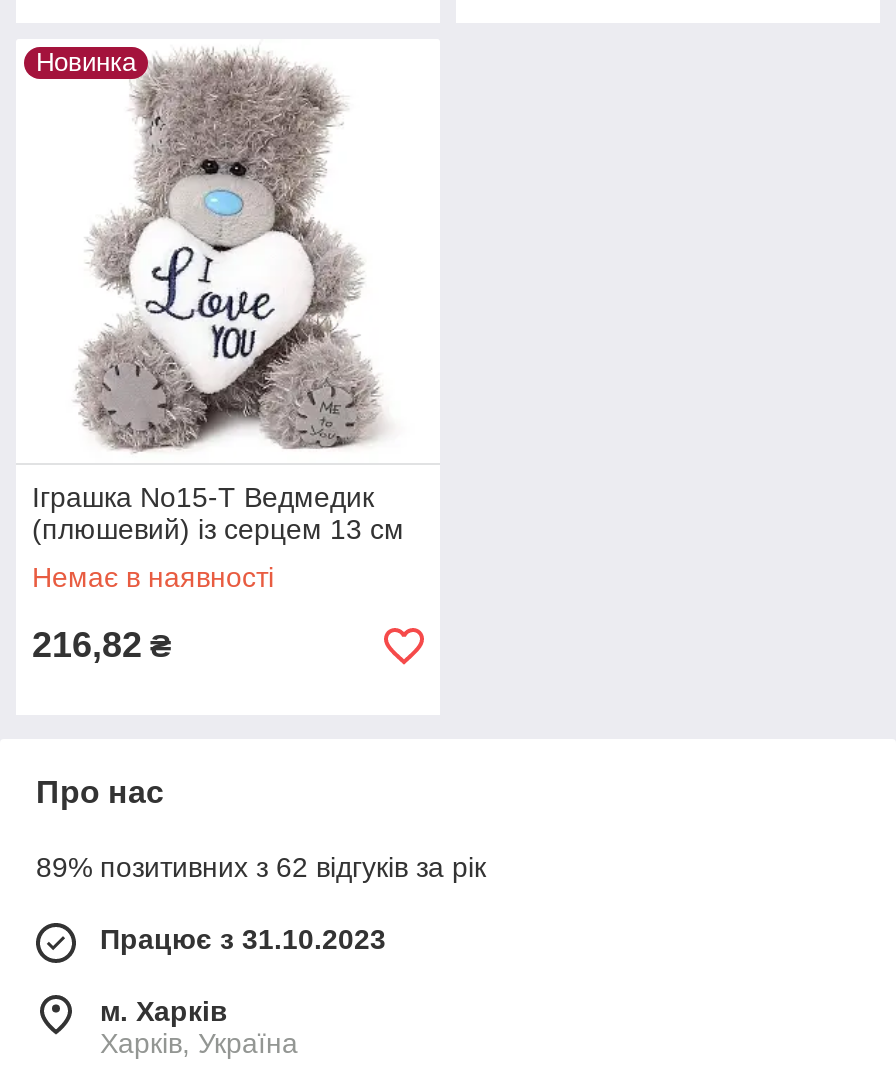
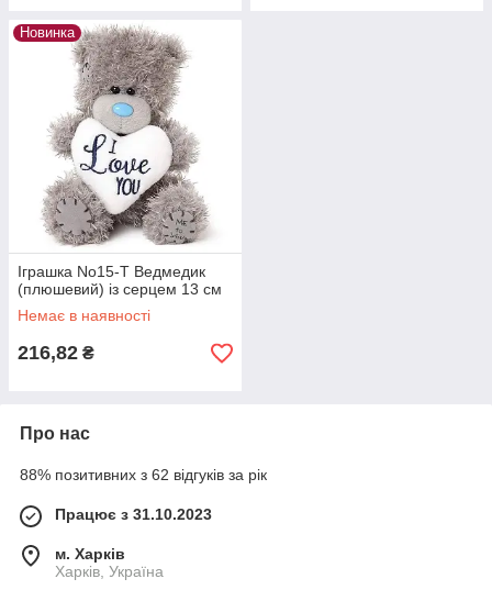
- 89% позитивних з 62 відгуків за рік
+ 88% позитивних з 62 відгуків за рік
